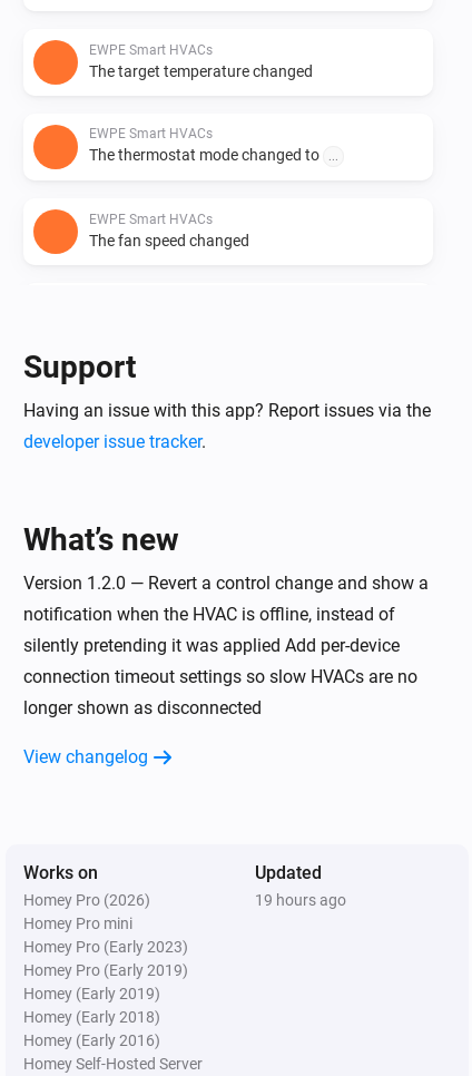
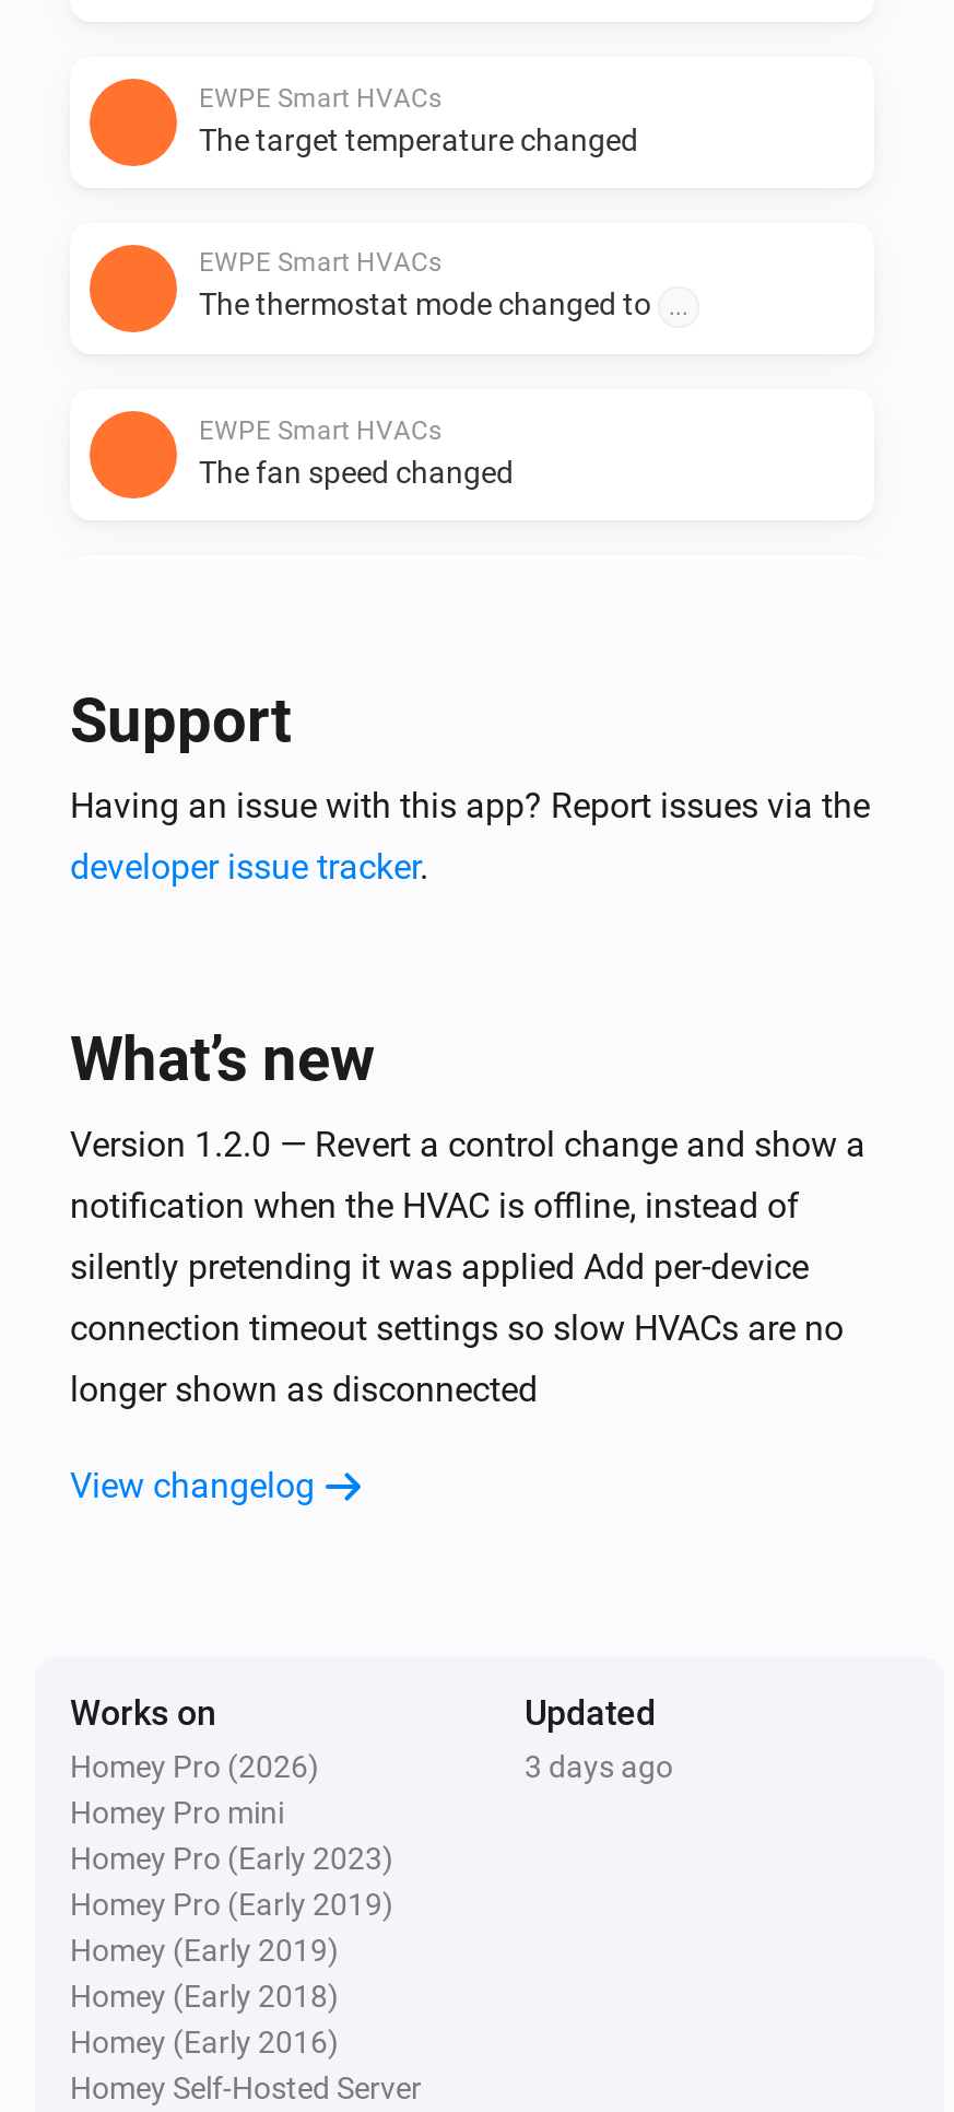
- 19 hours ago
+ 3 days ago
